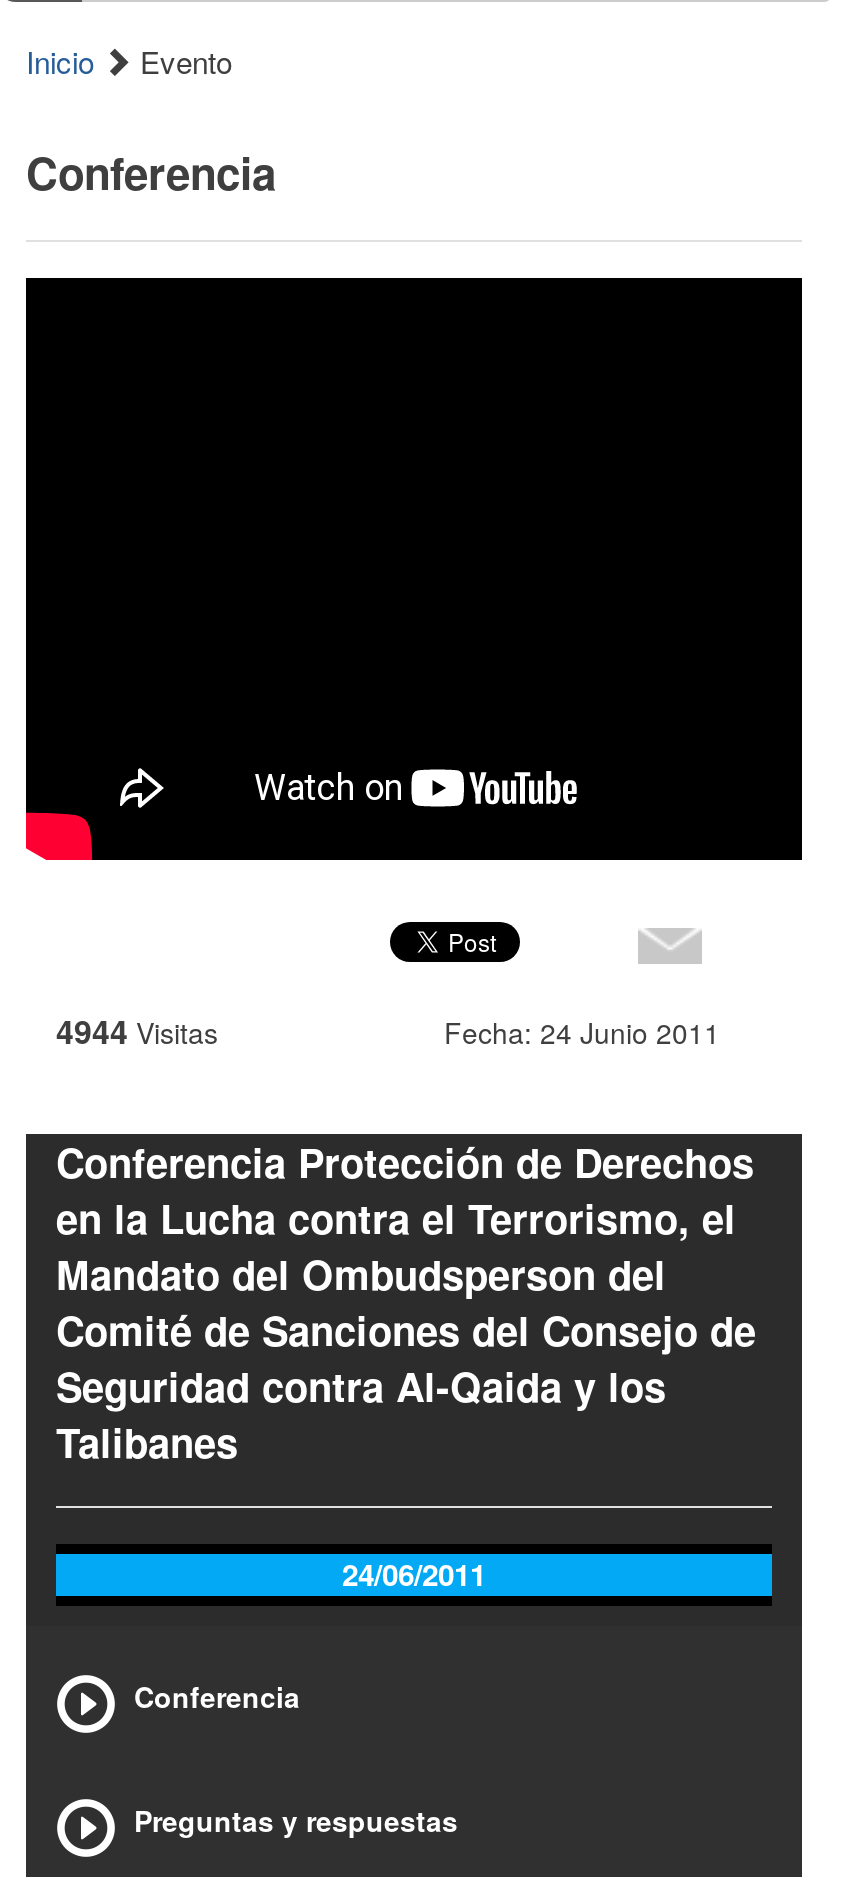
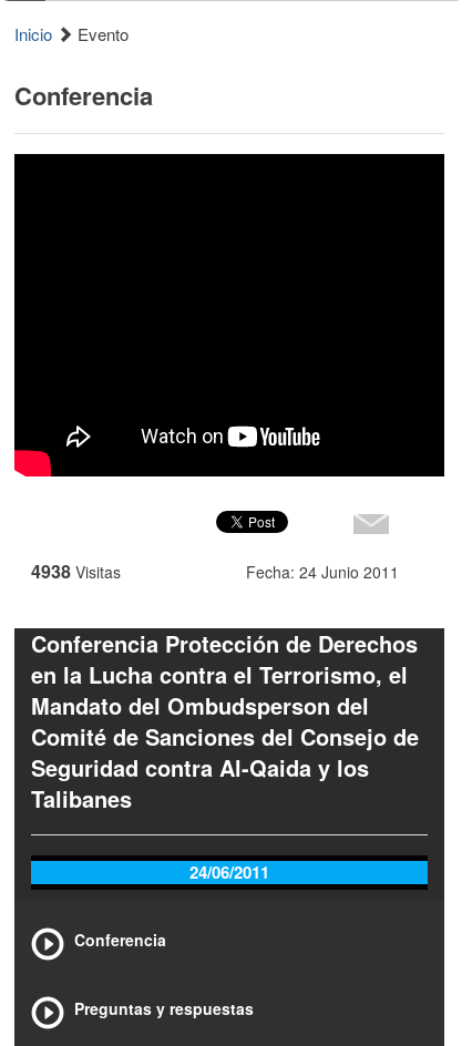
- 4944 Visitas
+ 4938 Visitas
